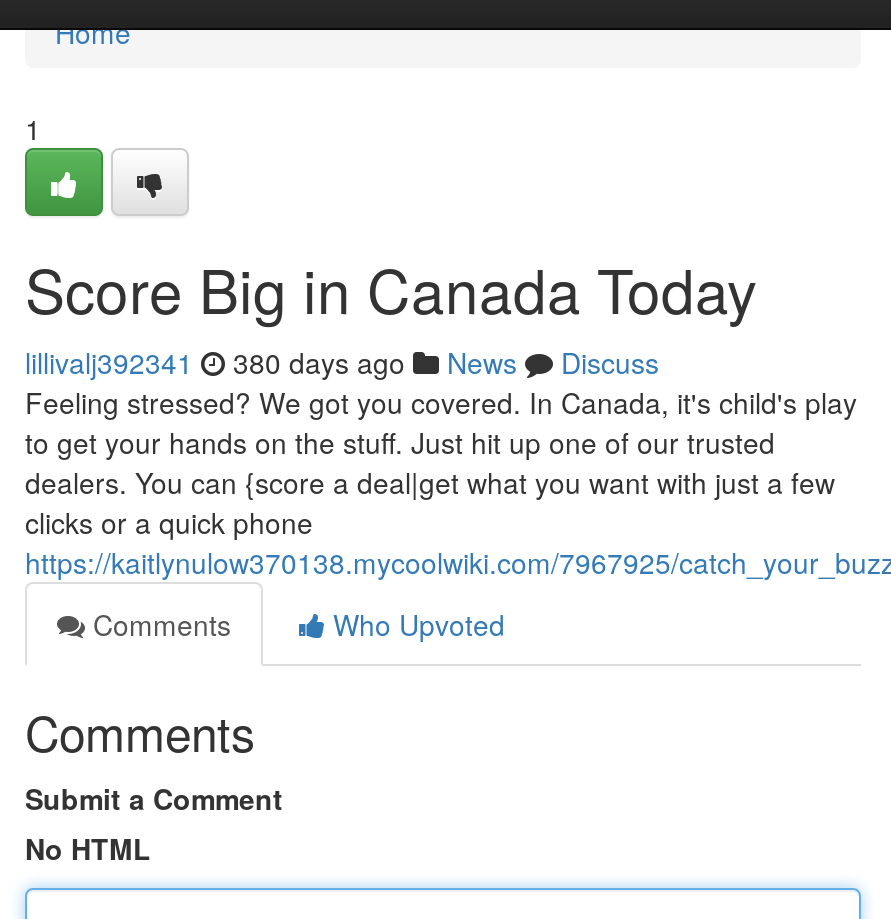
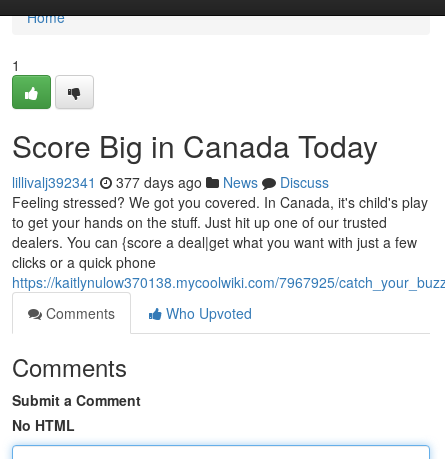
- lillivalj392341 380 days ago News Discuss
+ lillivalj392341 377 days ago News Discuss
